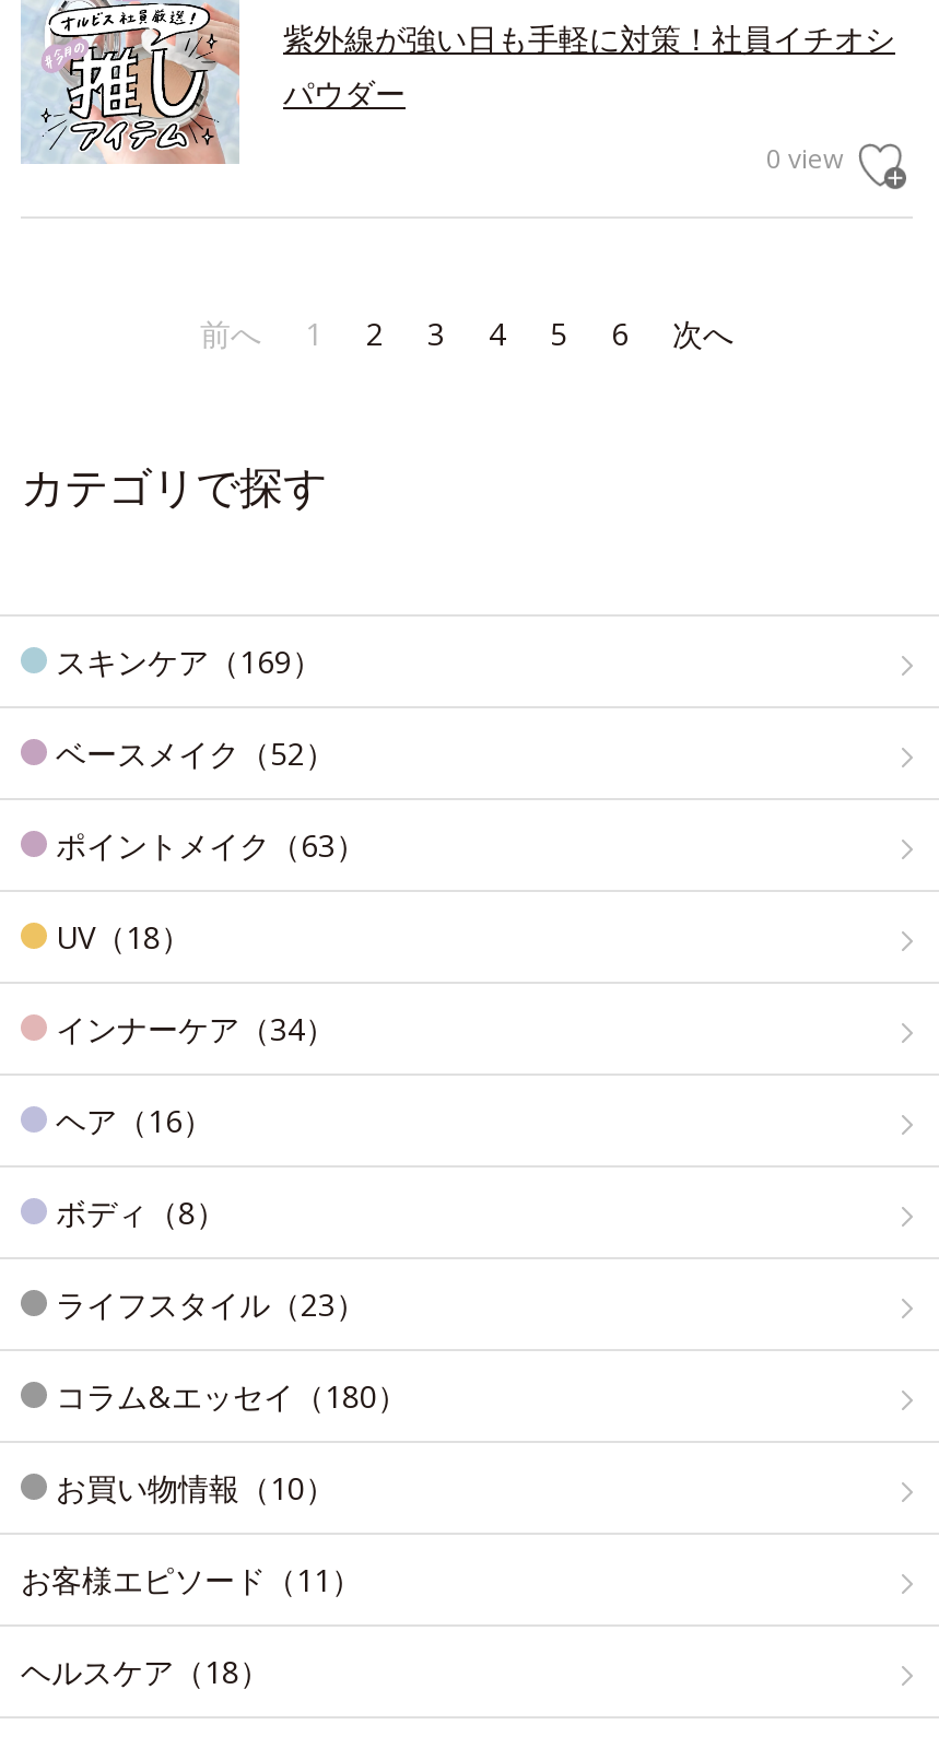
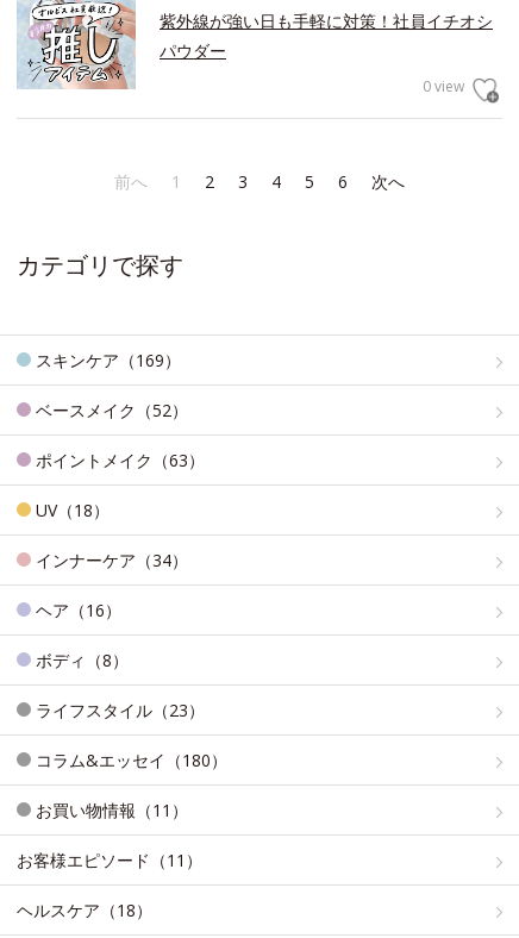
- お買い物情報（10）
+ お買い物情報（11）
